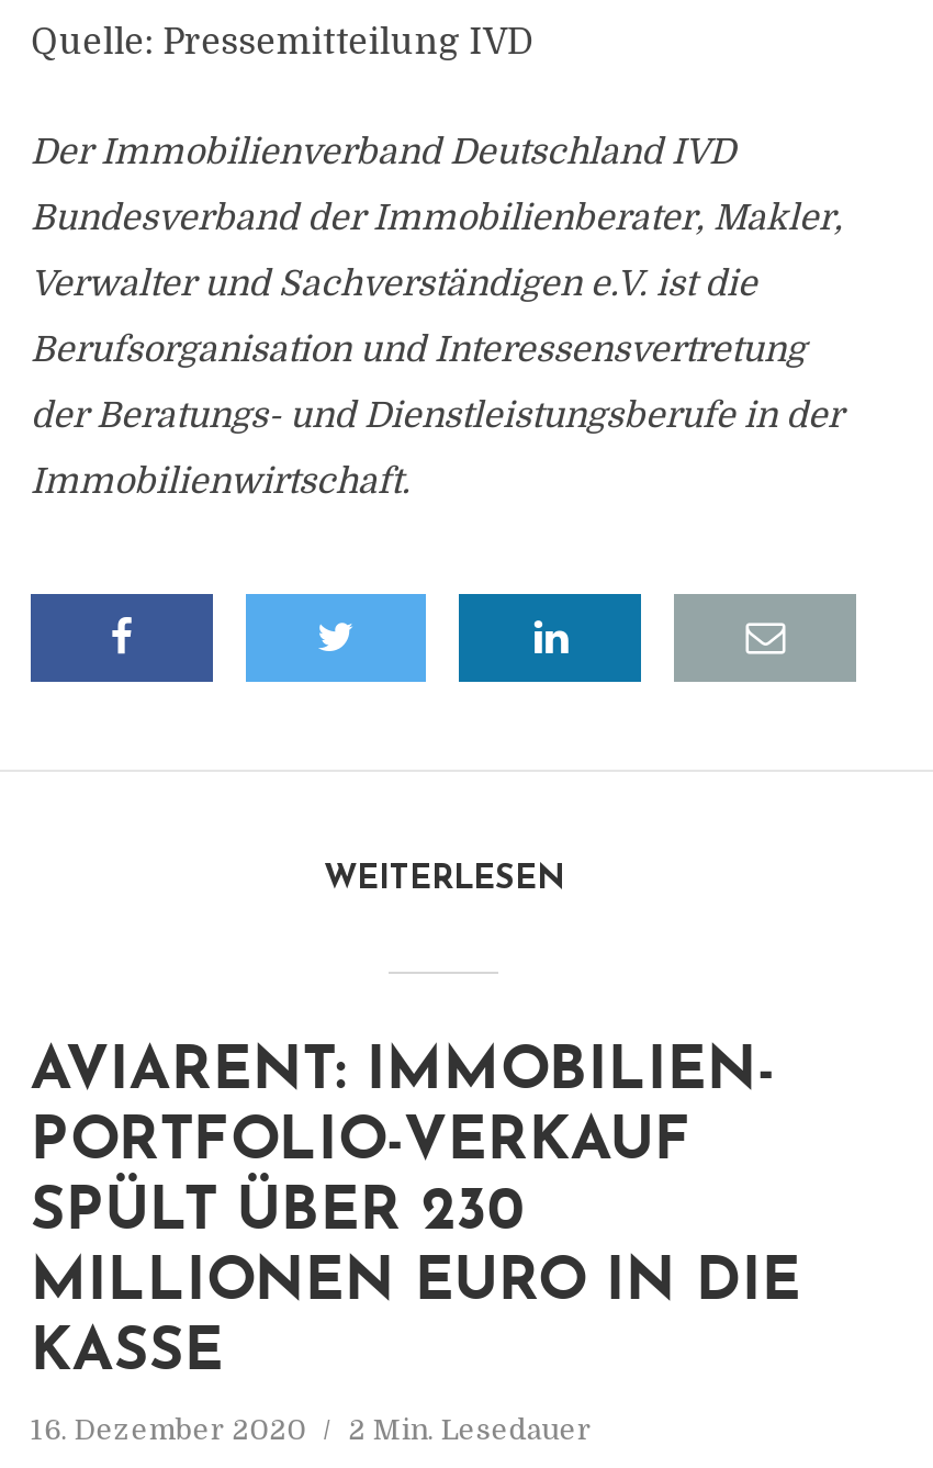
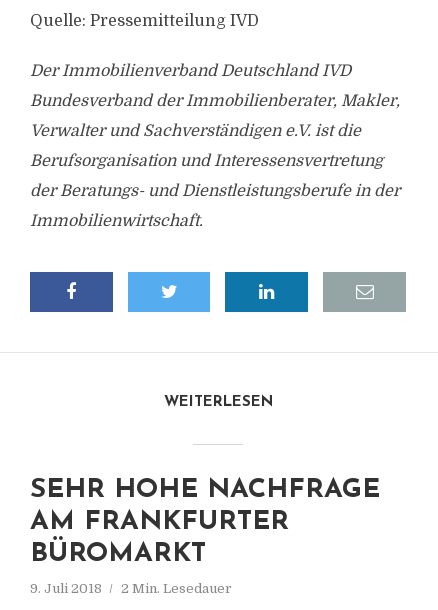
- AVIARENT: IMMOBILIEN-
- PORTFOLIO-VERKAUF
- SPÜLT ÜBER 230
- MILLIONEN EURO IN DIE
- KASSE
+ SEHR HOHE NACHFRAGE
+ AM FRANKFURTER
+ BÜROMARKT

- 16. Dezember 2020 2 Min. Lesedauer
+ 9. Juli 2018 2 Min. Lesedauer
